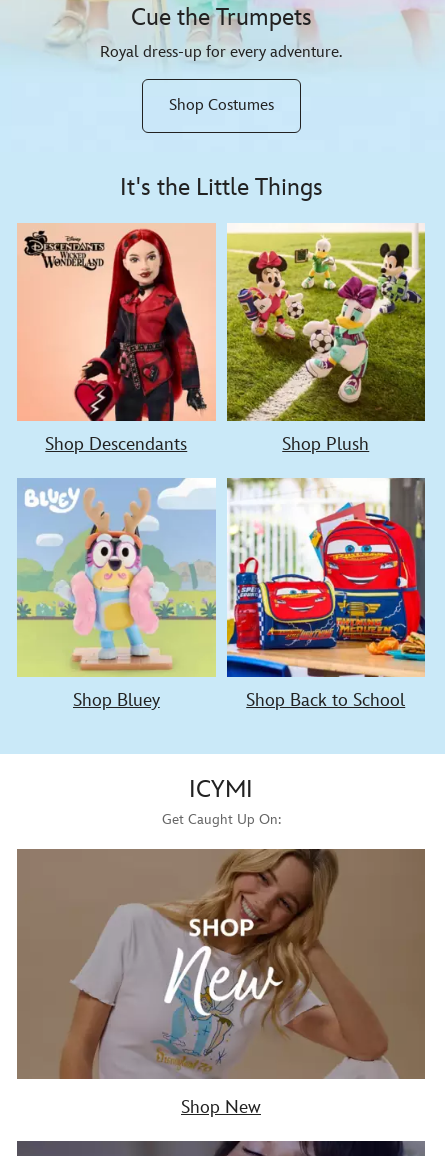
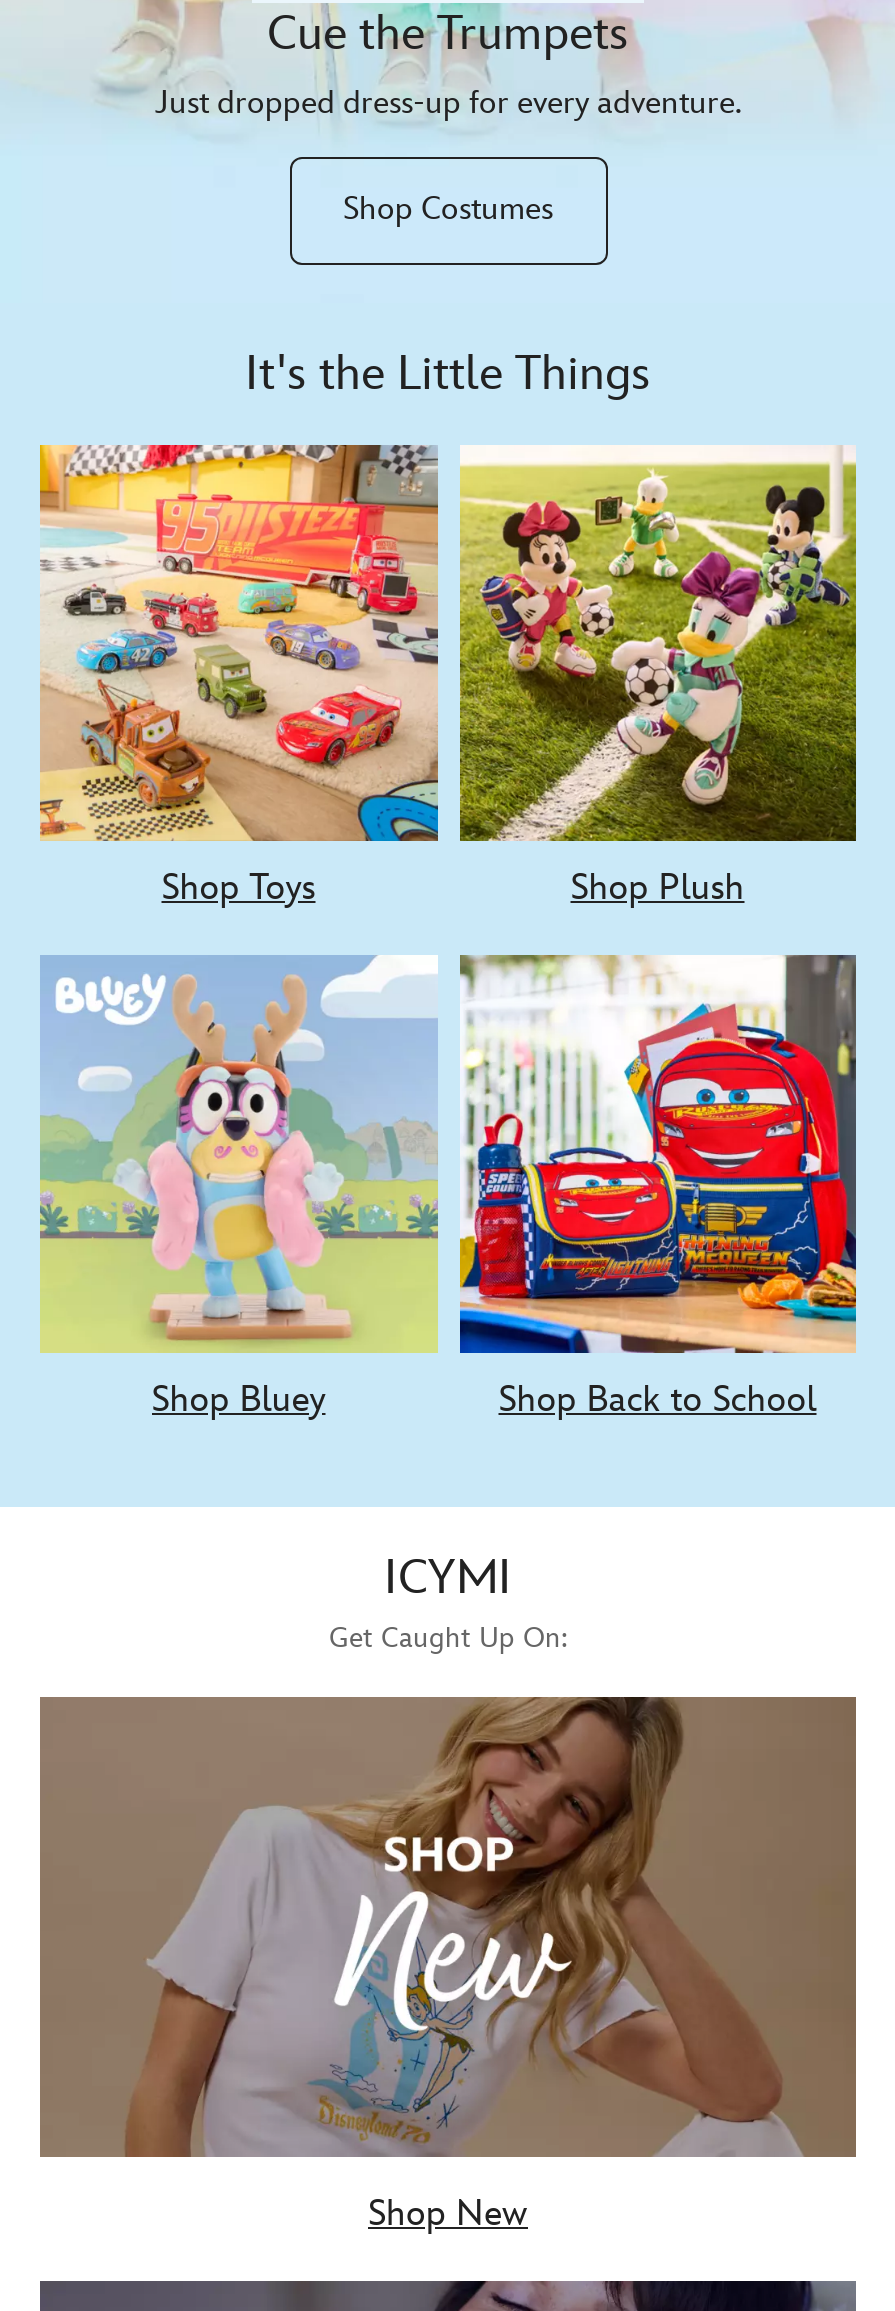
- Royal dress-up for every adventure.
+ Just dropped dress-up for every adventure.

- [image]
- Shop Descendants
+ [image]
+ Shop Toys
